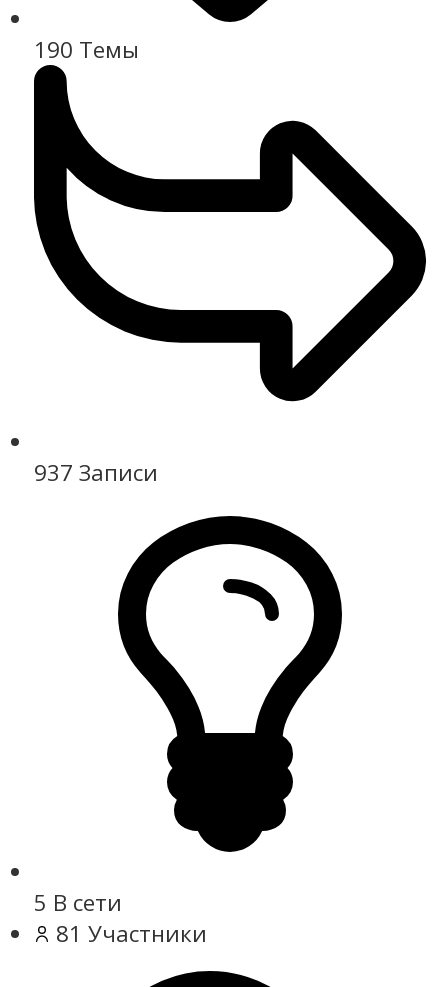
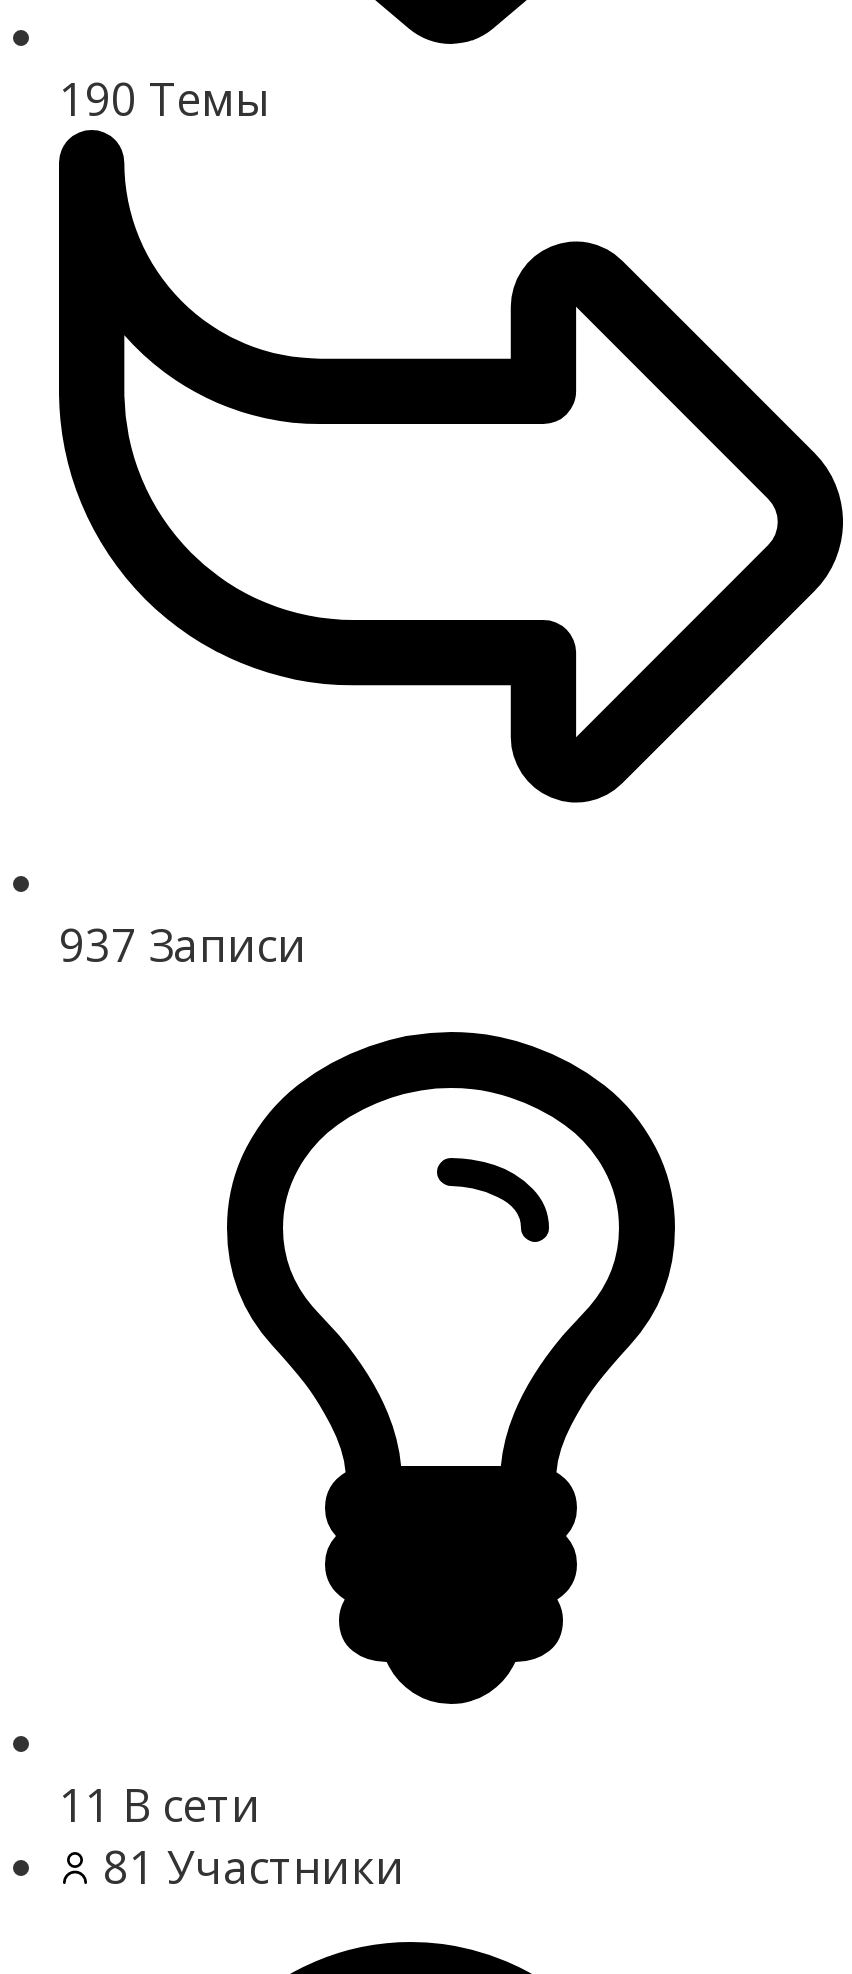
- 5 В сети
+ 11 В сети
